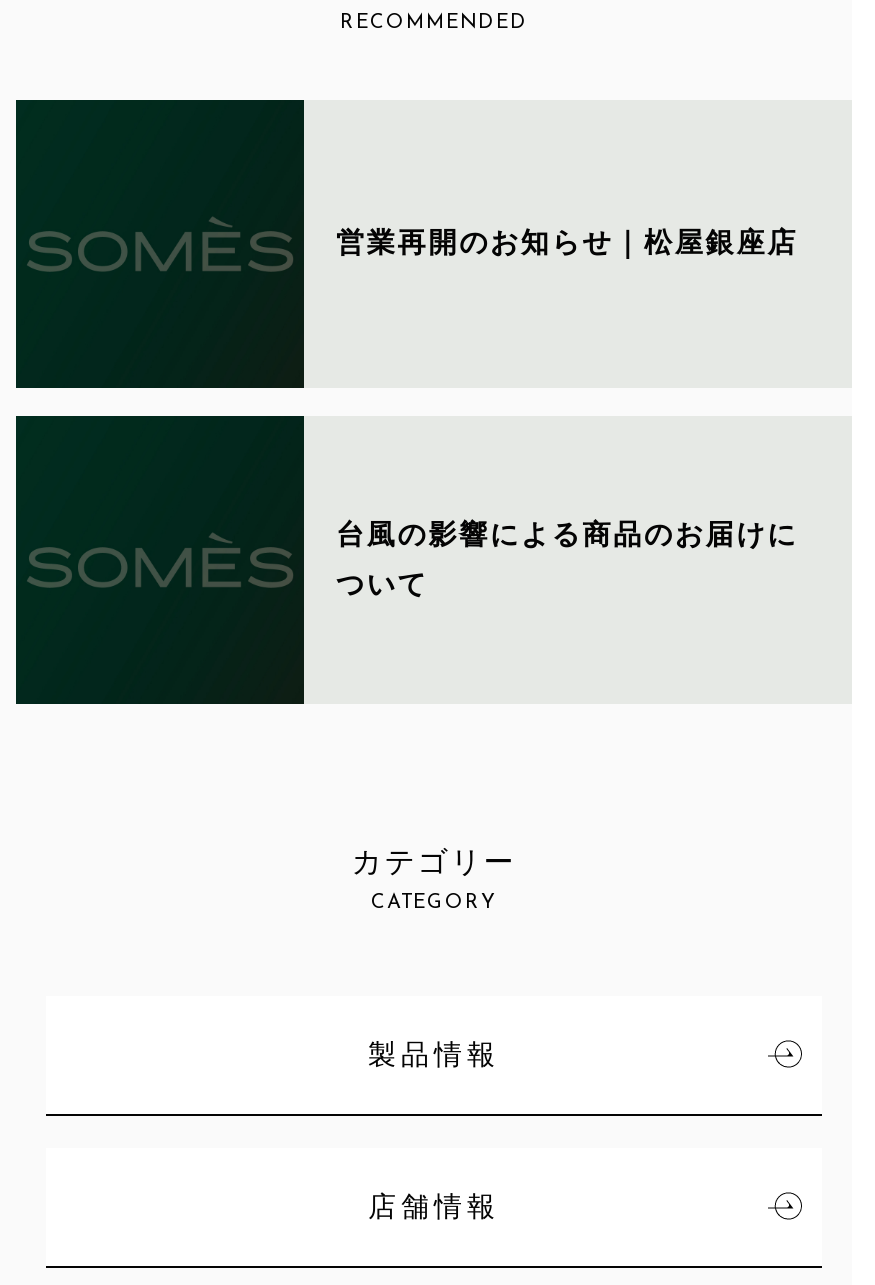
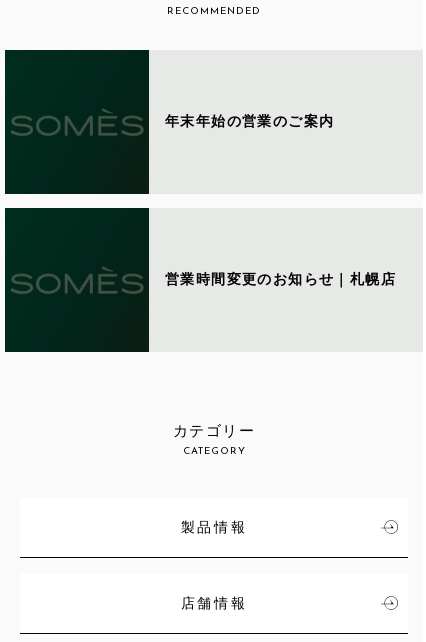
- 営業再開のお知らせ｜松屋銀座店
+ 年末年始の営業のご案内

- 台風の影響による商品のお届けに
- ついて
+ 営業時間変更のお知らせ｜札幌店
